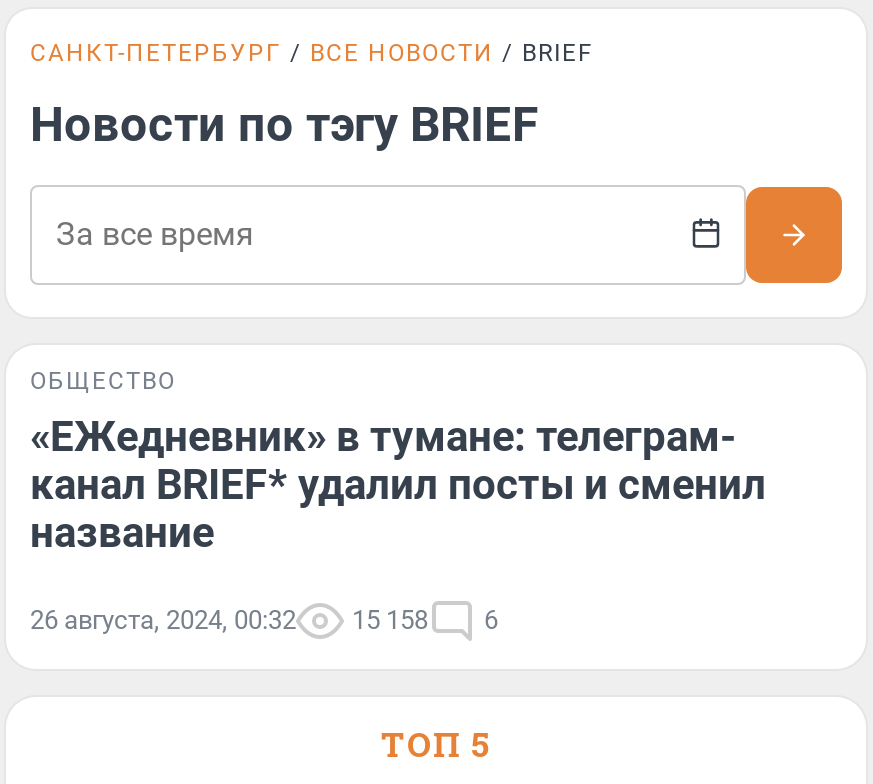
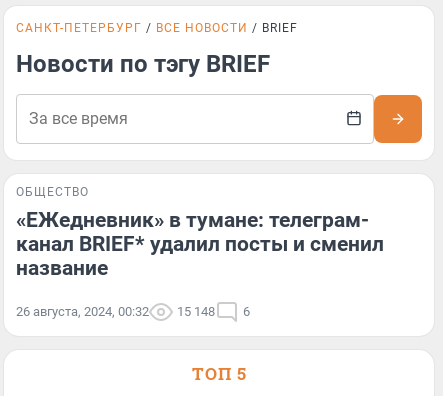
- 26 августа, 2024, 00:32 15 158 6
+ 26 августа, 2024, 00:32 15 148 6
